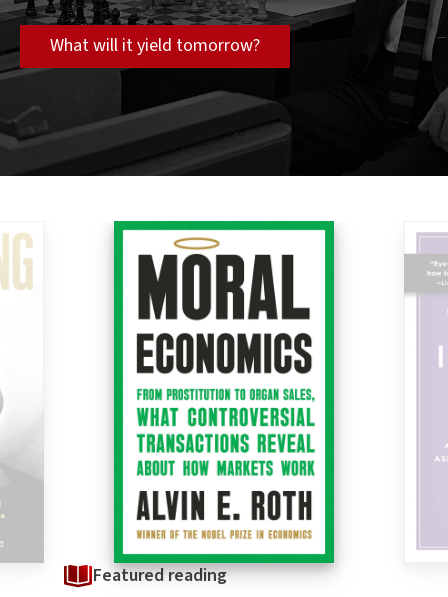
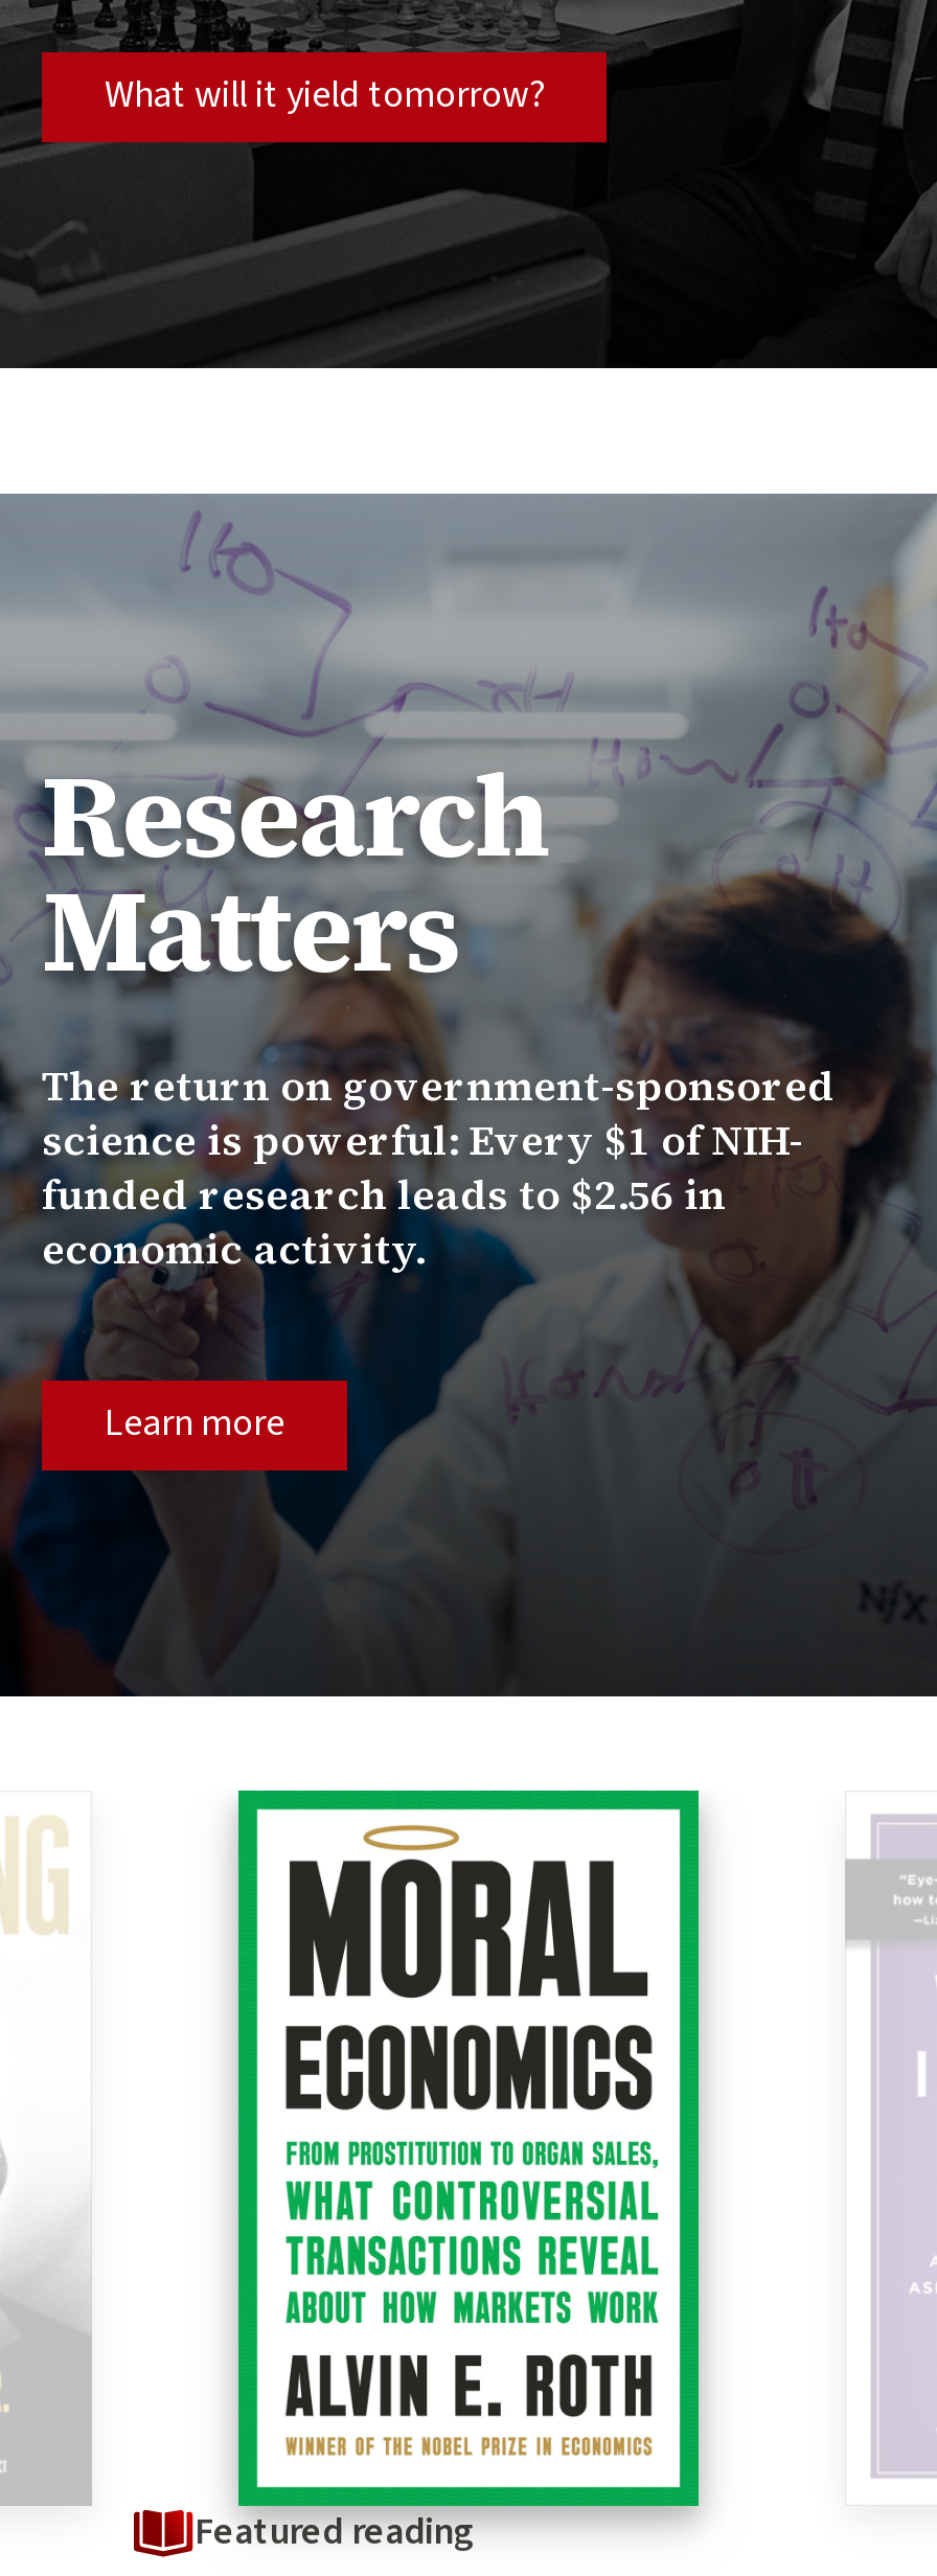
+ [image]
+ Research
+ Matters
+ The return on government-sponsored
+ science is powerful: Every $1 of NIH-
+ funded research leads to $2.56 in
+ economic activity.
+ Learn more
